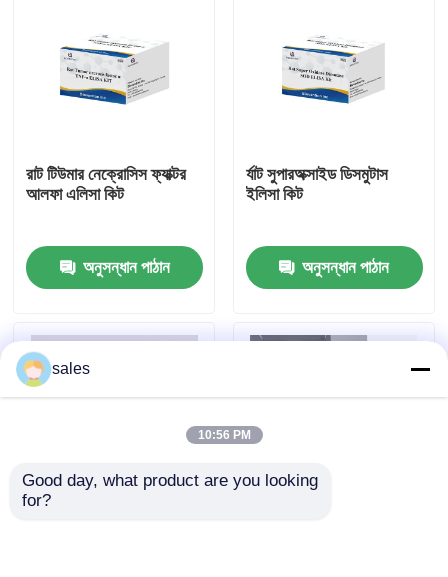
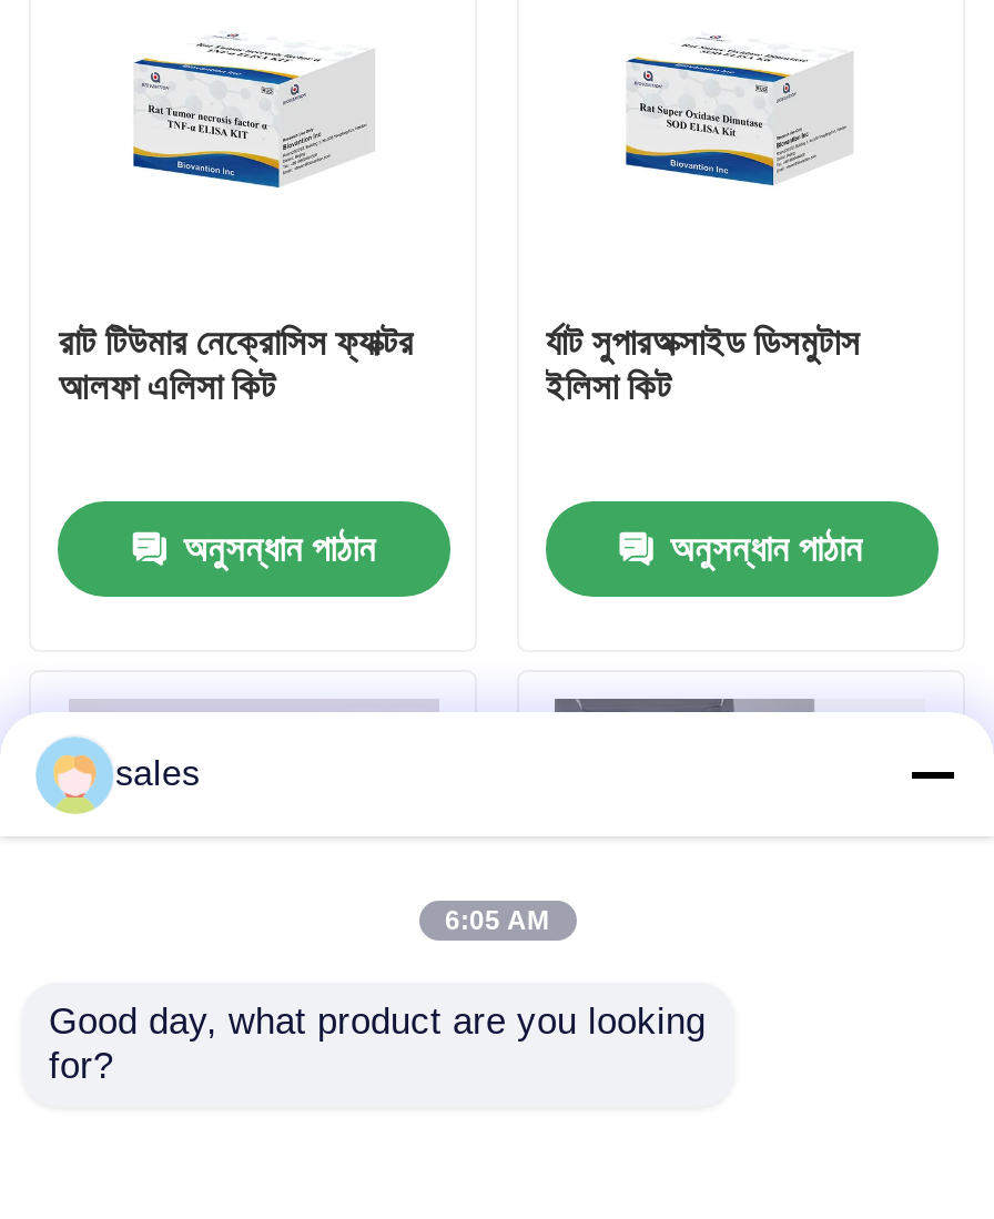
- 10:56 PM
+ 6:05 AM
